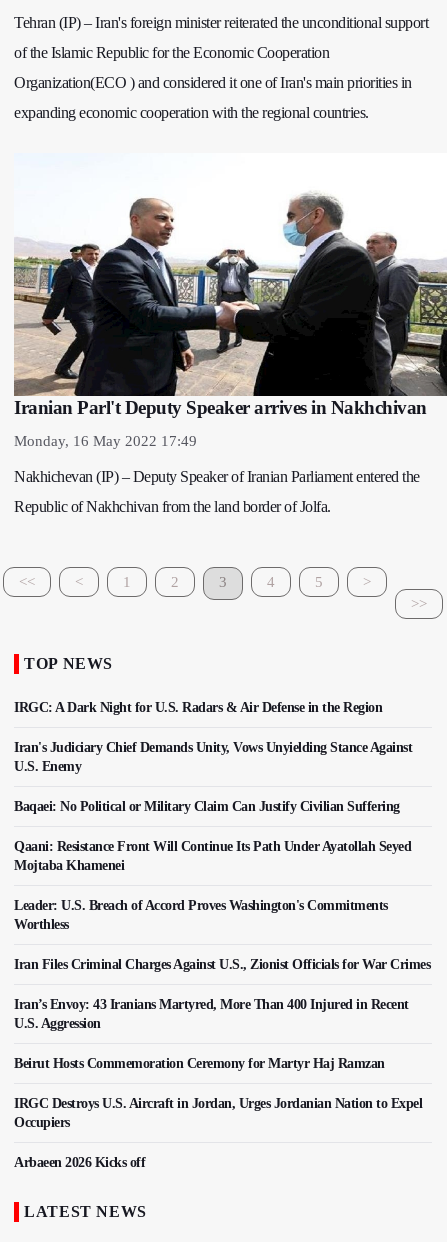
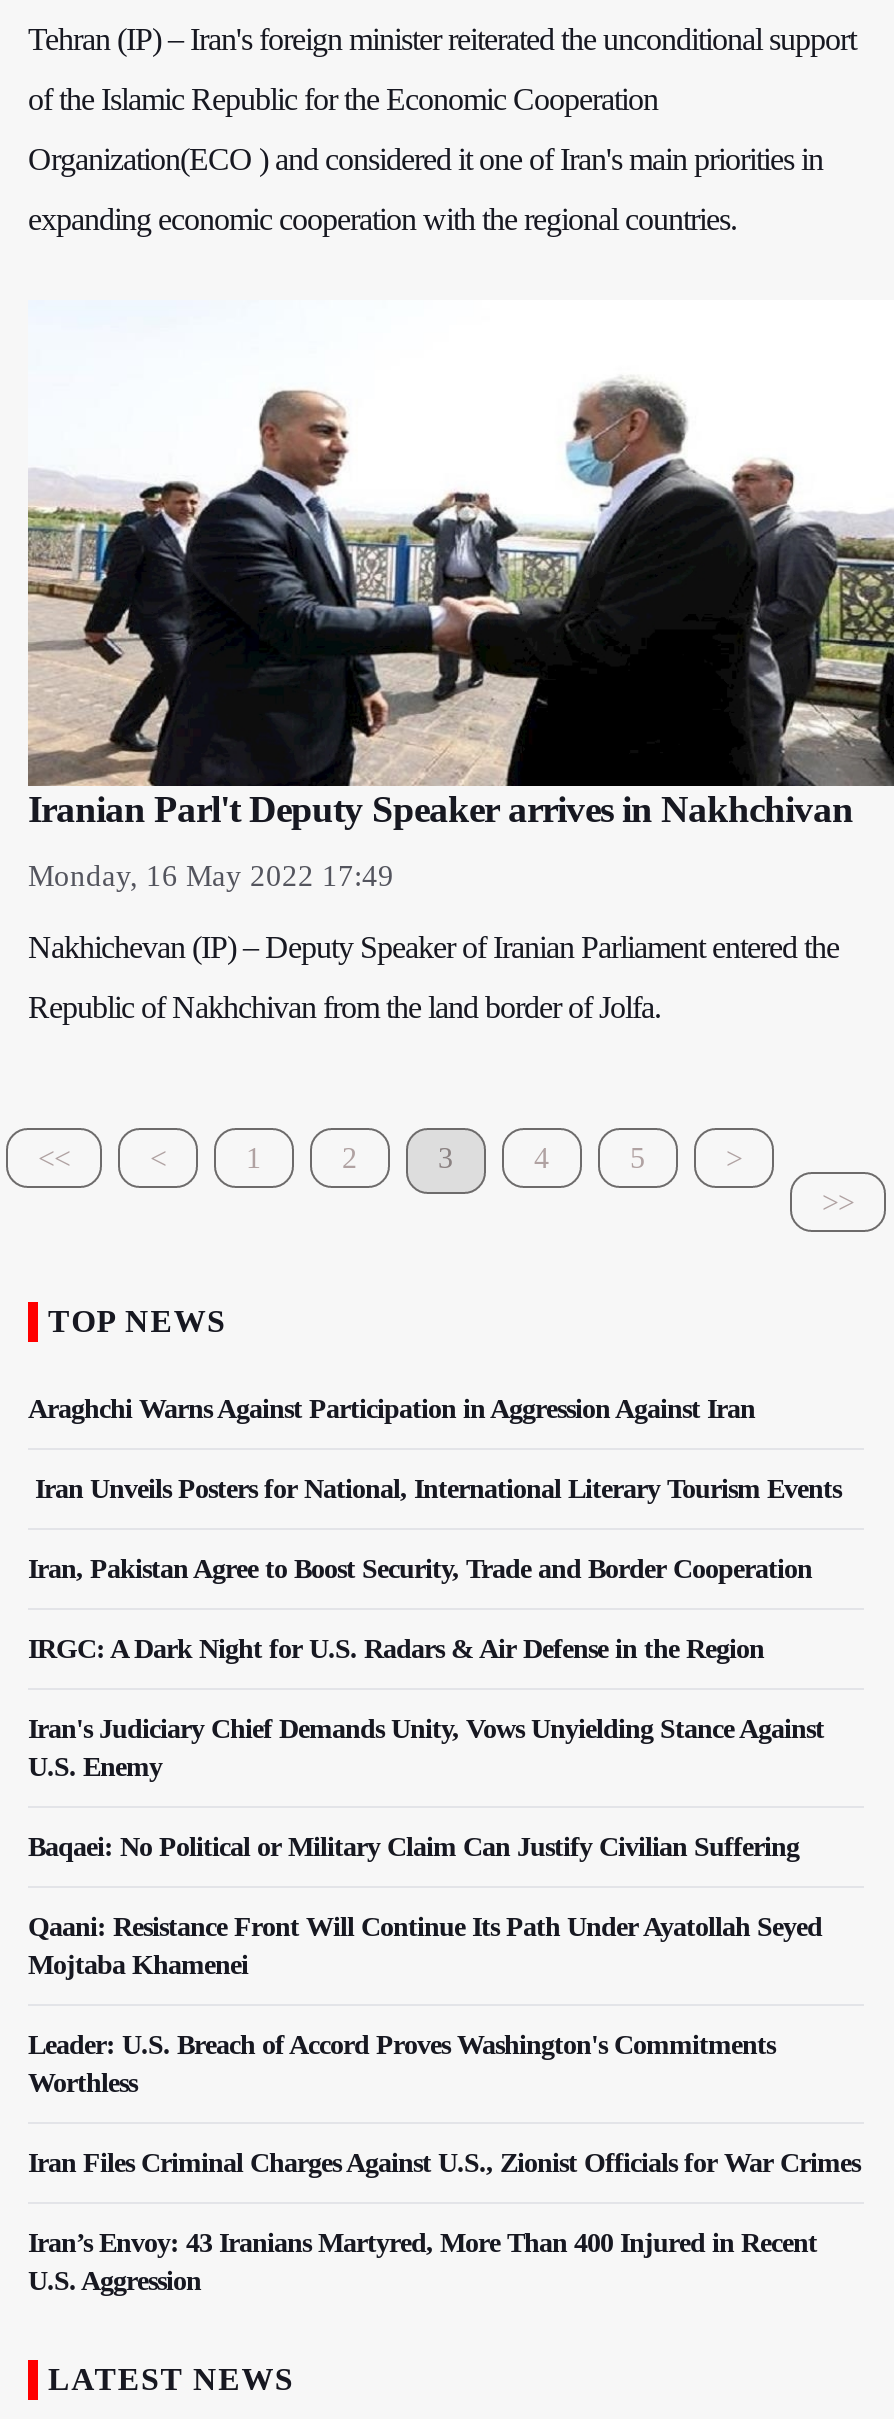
+ Araghchi Warns Against Participation in Aggression Against Iran
+ Iran Unveils Posters for National, International Literary Tourism Events
+ Iran, Pakistan Agree to Boost Security, Trade and Border Cooperation

moved down: IRGC: A Dark Night for U.S. Radars & Air Defense in the Region | Iran's Judiciary Chief Demands Unity, Vows Unyielding Stance Against | U.S. Enemy | ... | Iran’s Envoy: 43 Iranians Martyred, More Than 400 Injured in Recent | U.S. Aggression

- Beirut Hosts Commemoration Ceremony for Martyr Haj Ramzan
- IRGC Destroys U.S. Aircraft in Jordan, Urges Jordanian Nation to Expel
- Occupiers
- Arbaeen 2026 Kicks off
